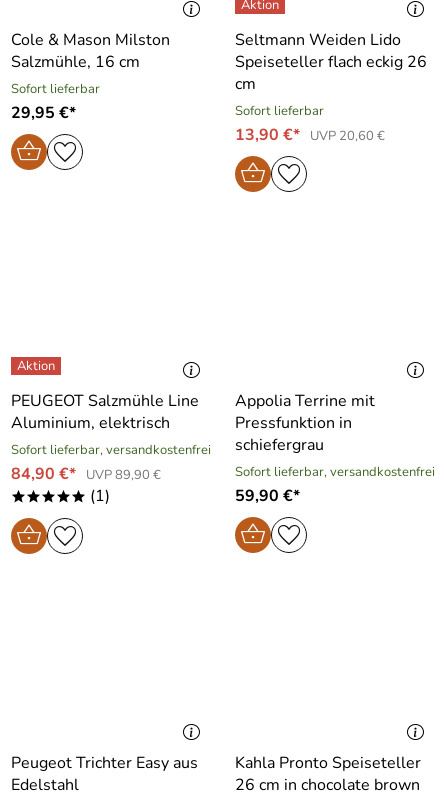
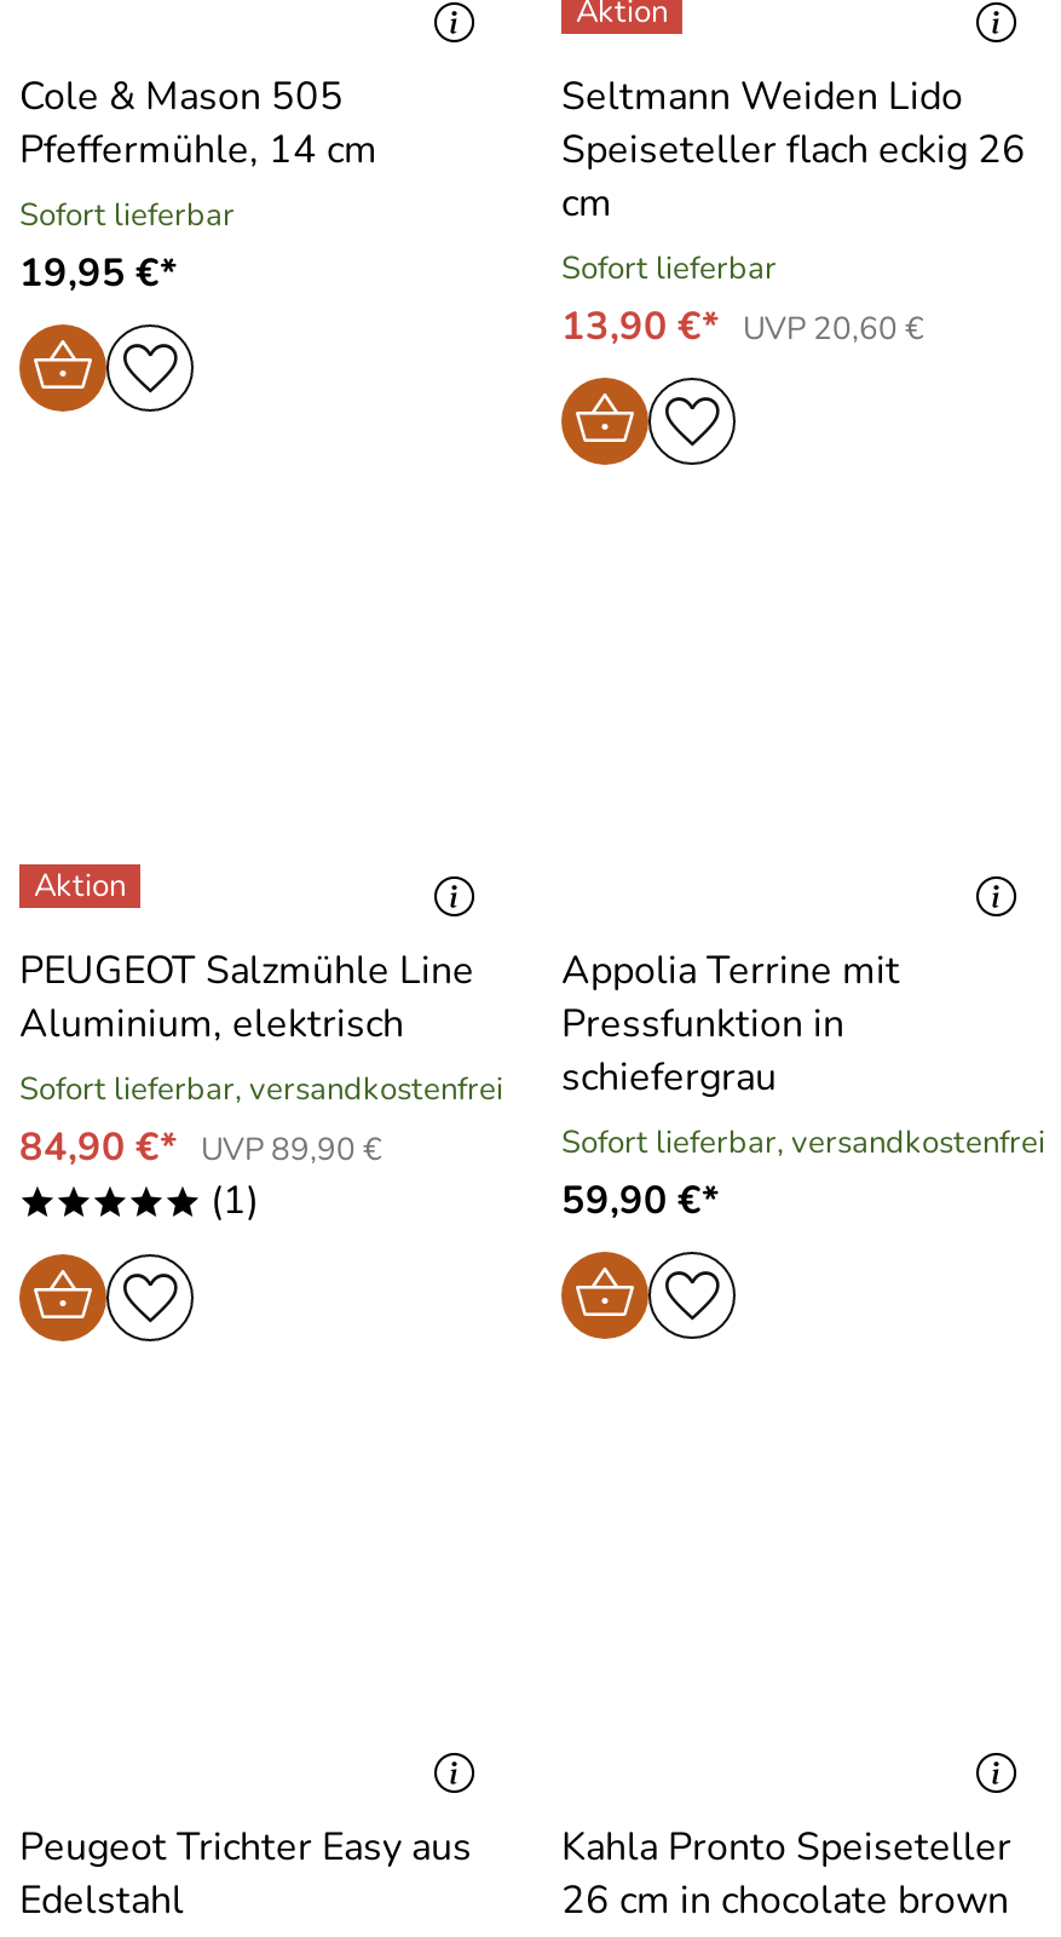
- Cole & Mason Milston
+ Cole & Mason 505

- Salzmühle, 16 cm
+ Pfeffermühle, 14 cm

- 29,95 €*
+ 19,95 €*
